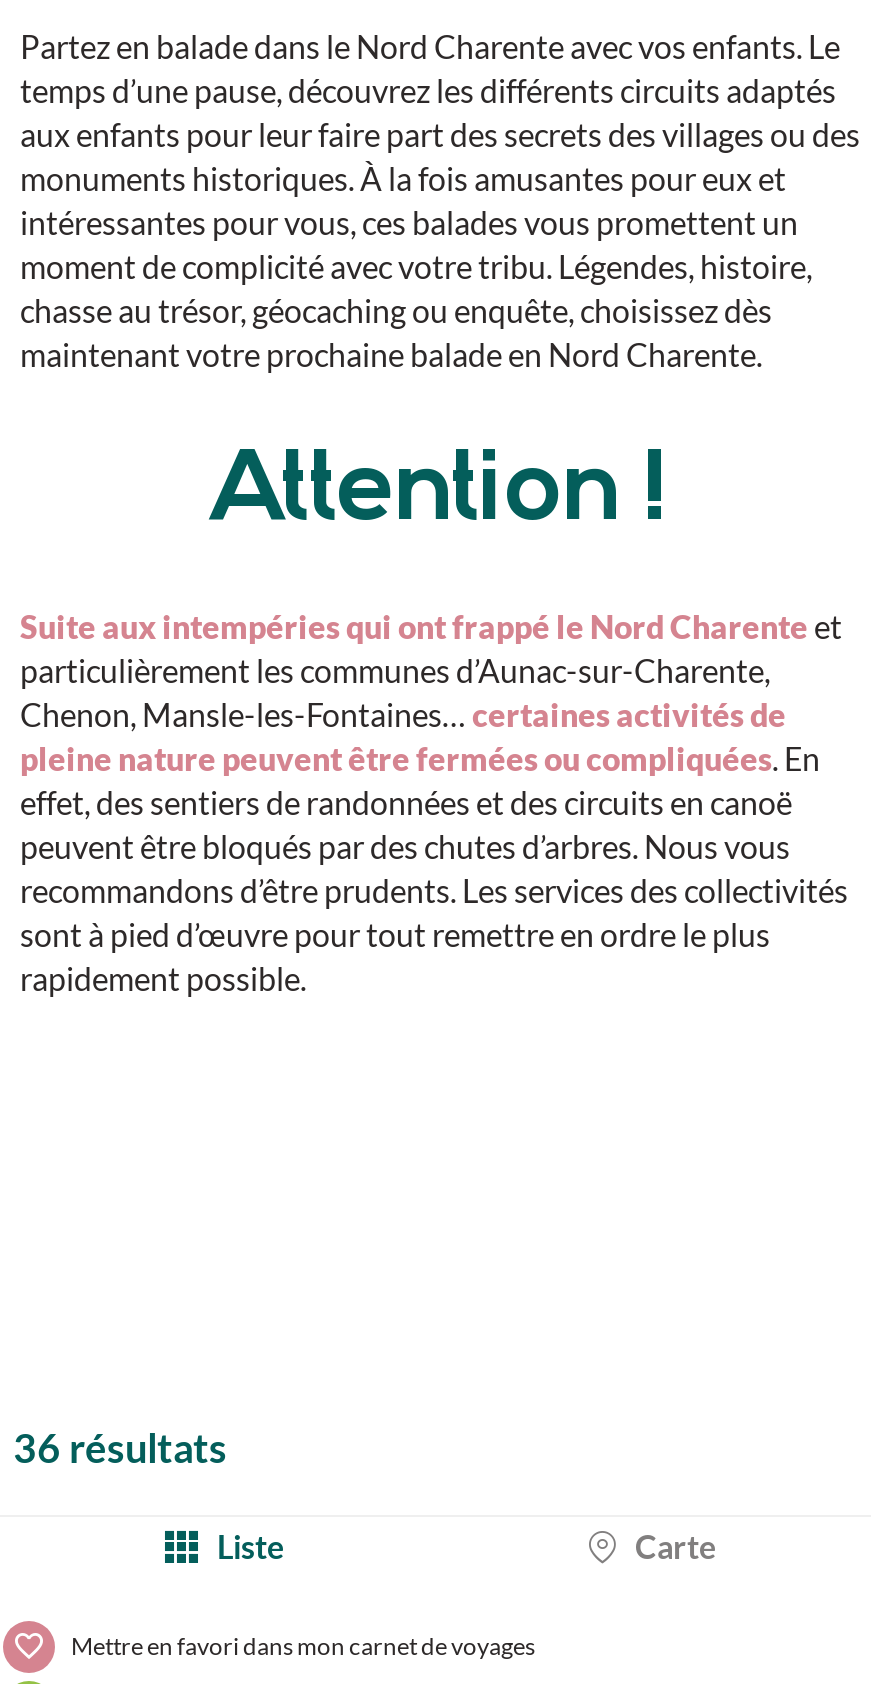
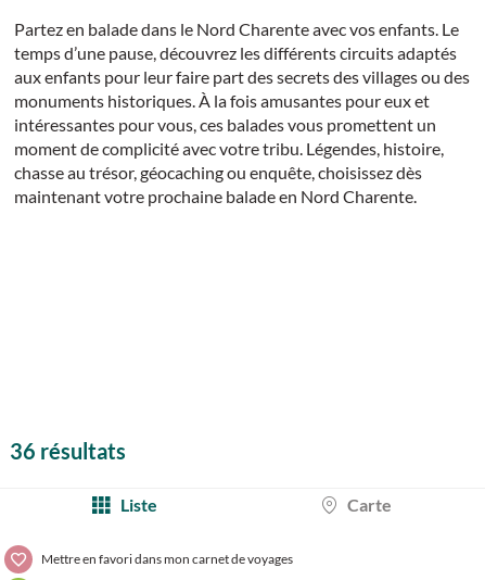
- Attention !
- Suite aux intempéries qui ont frappé le Nord Charente et
- particulièrement les communes d’Aunac-sur-Charente,
- Chenon, Mansle-les-Fontaines… certaines activités de
- pleine nature peuvent être fermées ou compliquées. En
- effet, des sentiers de randonnées et des circuits en canoë
- peuvent être bloqués par des chutes d’arbres. Nous vous
- recommandons d’être prudents. Les services des collectivités
- sont à pied d’œuvre pour tout remettre en ordre le plus
- rapidement possible.
